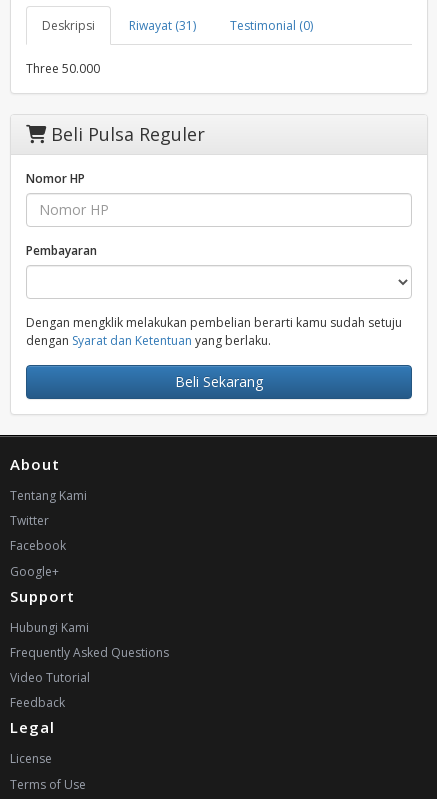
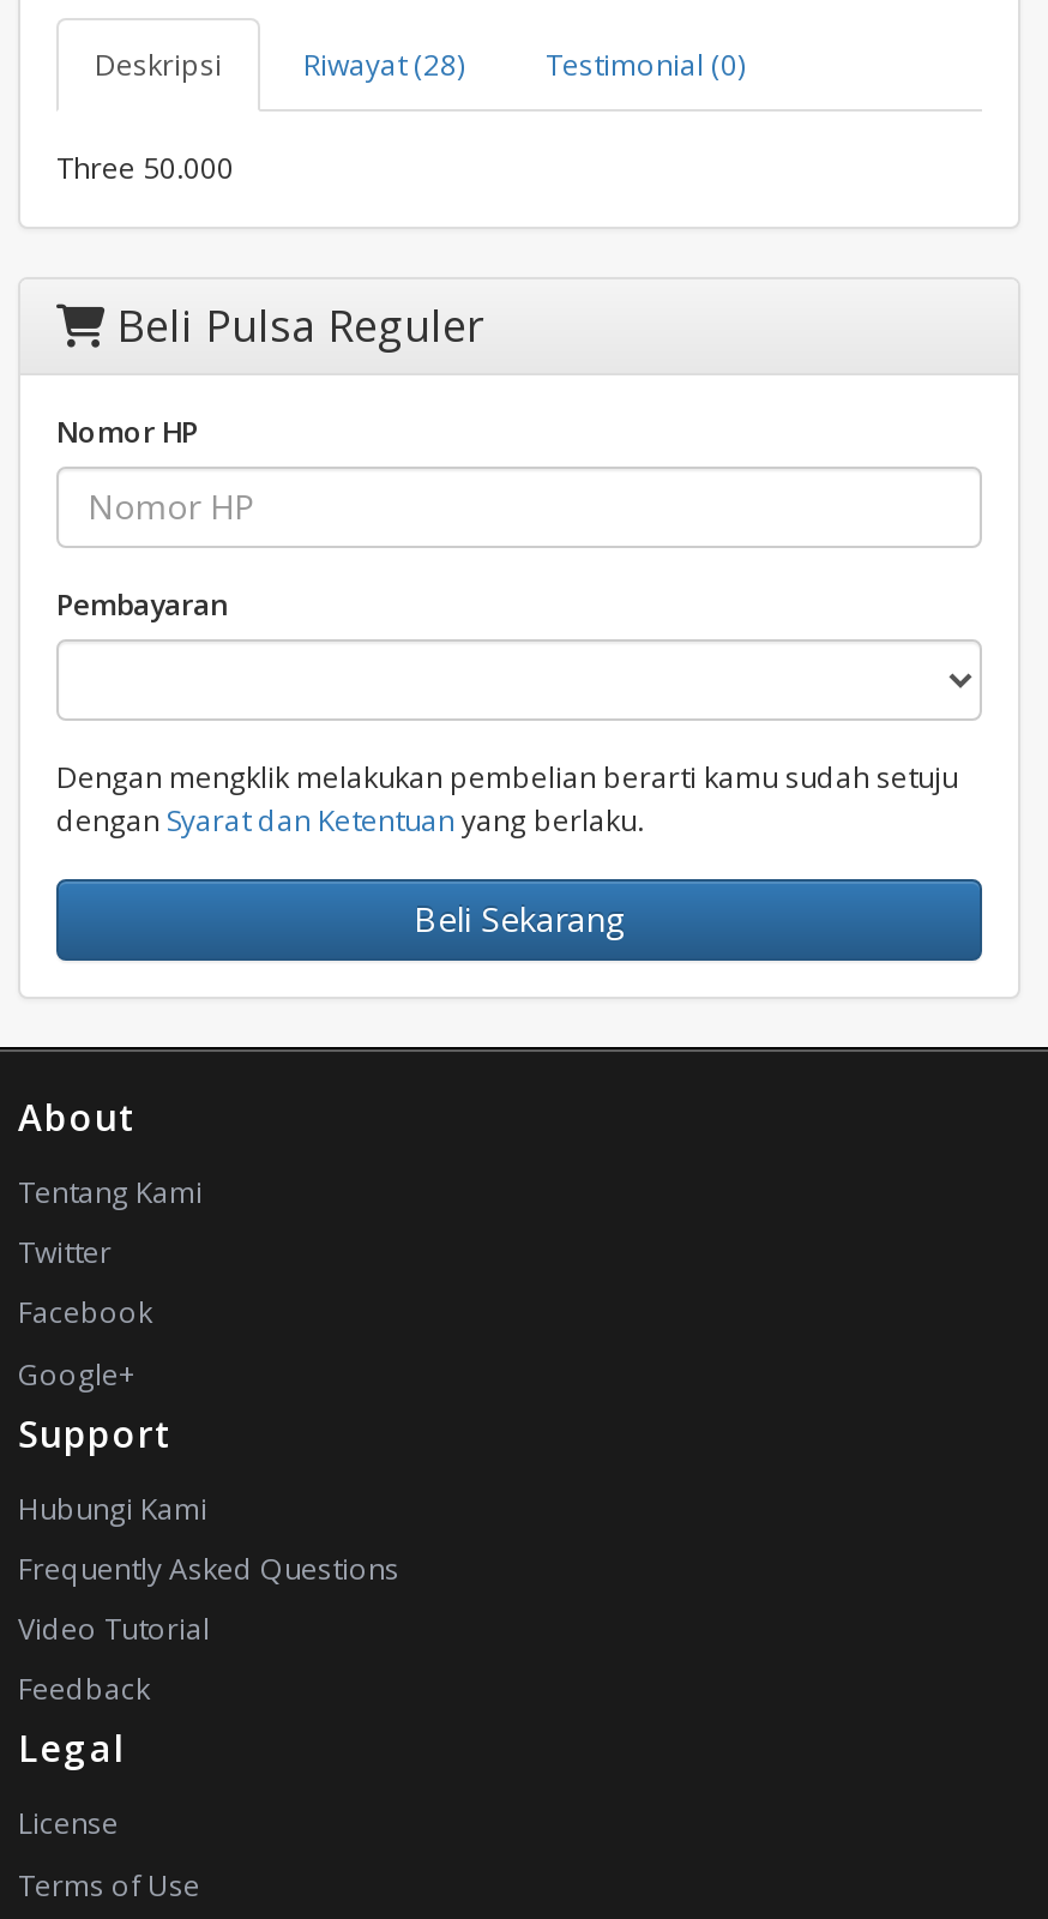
- Deskripsi Riwayat (31) Testimonial (0)
+ Deskripsi Riwayat (28) Testimonial (0)
